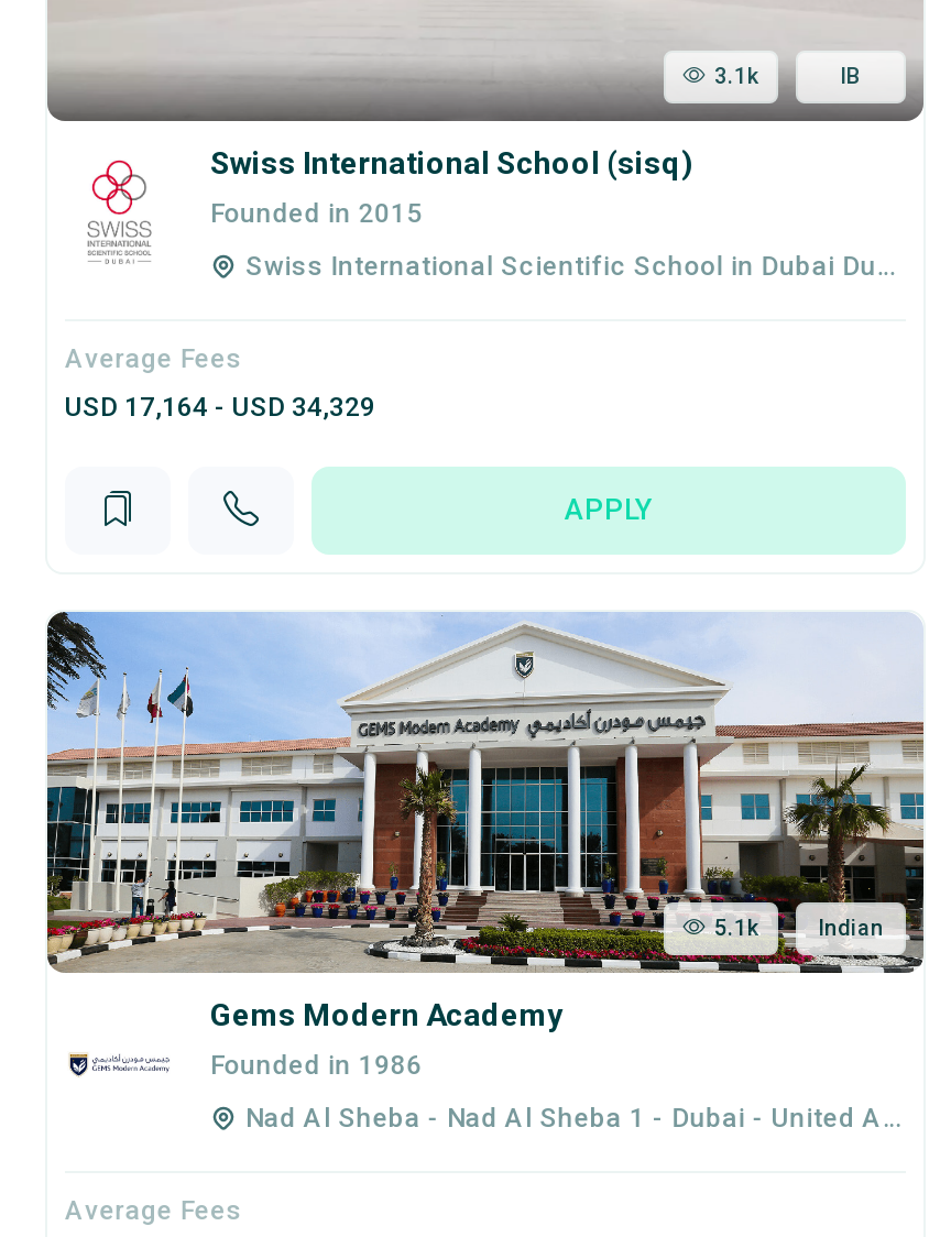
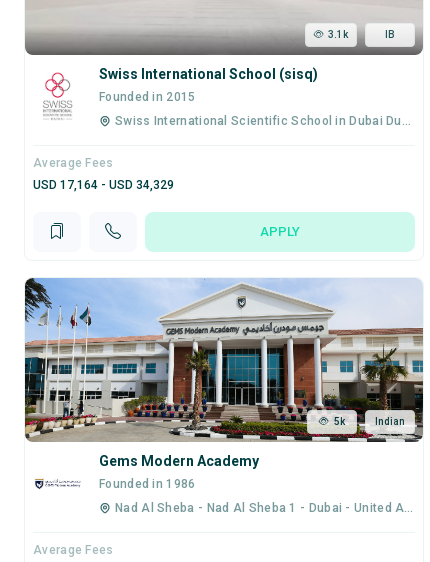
- 5.1k
+ 5k
